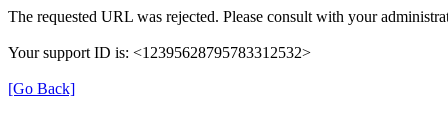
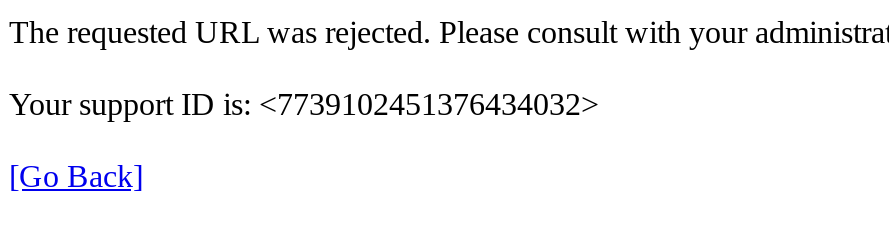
- Your support ID is: <12395628795783312532>
+ Your support ID is: <7739102451376434032>
